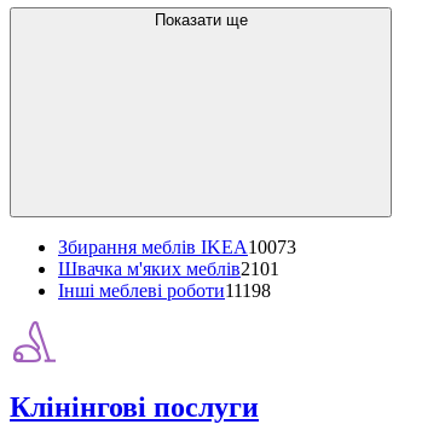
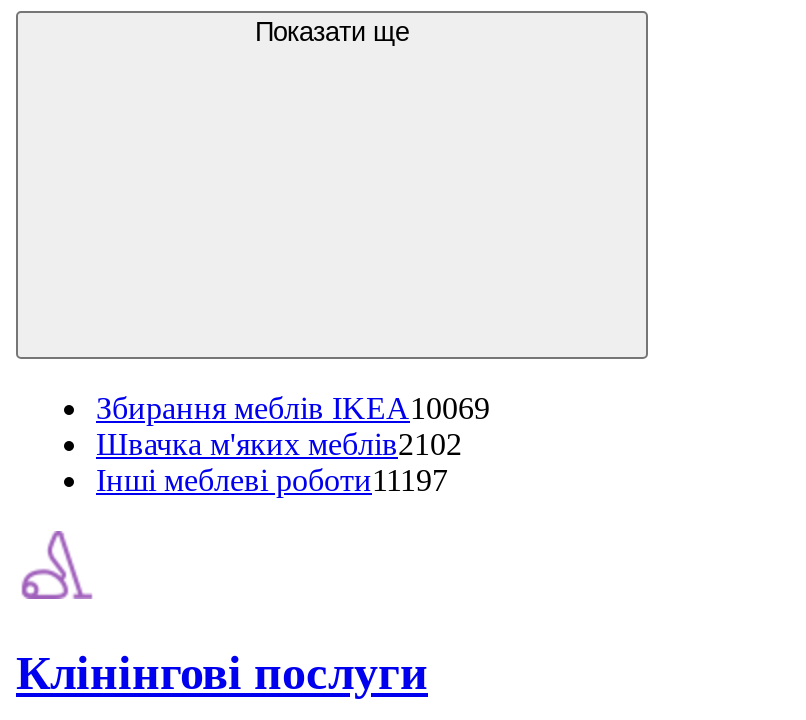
- Збирання меблів IKEA 10073
+ Збирання меблів IKEA 10069

- Швачка м'яких меблів2101
+ Швачка м'яких меблів2102

- Інші меблеві роботи11198
+ Інші меблеві роботи11197
